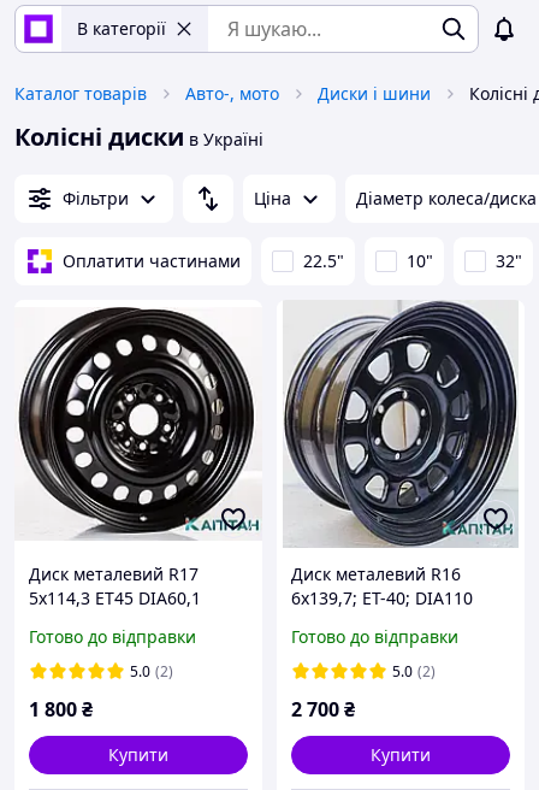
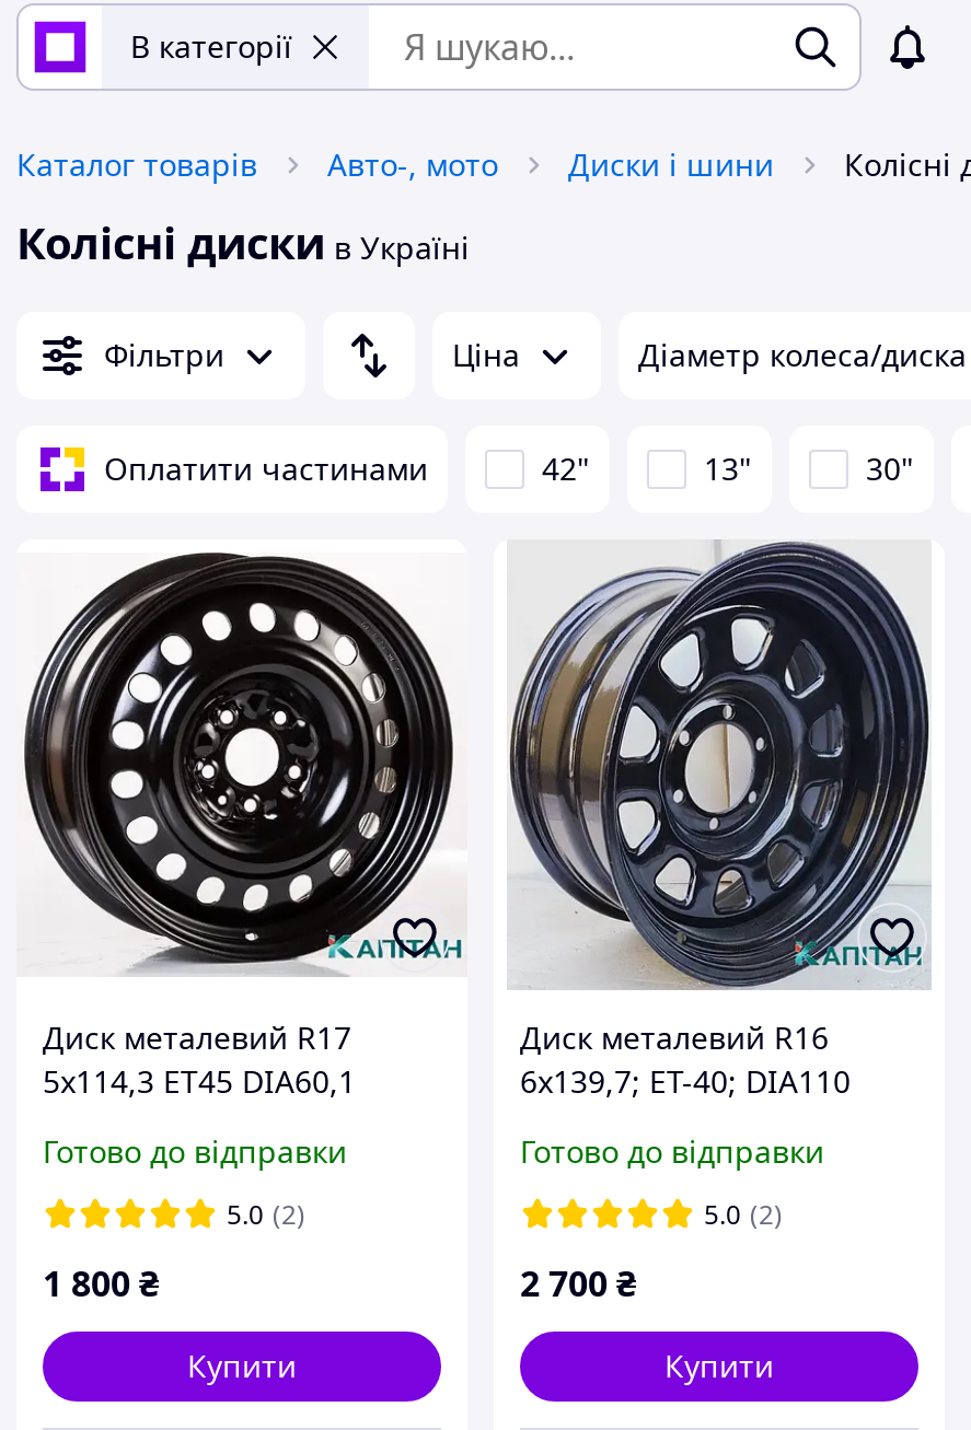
- 22.5"
+ 42"

- 10"
+ 13"

- 32"
+ 30"
